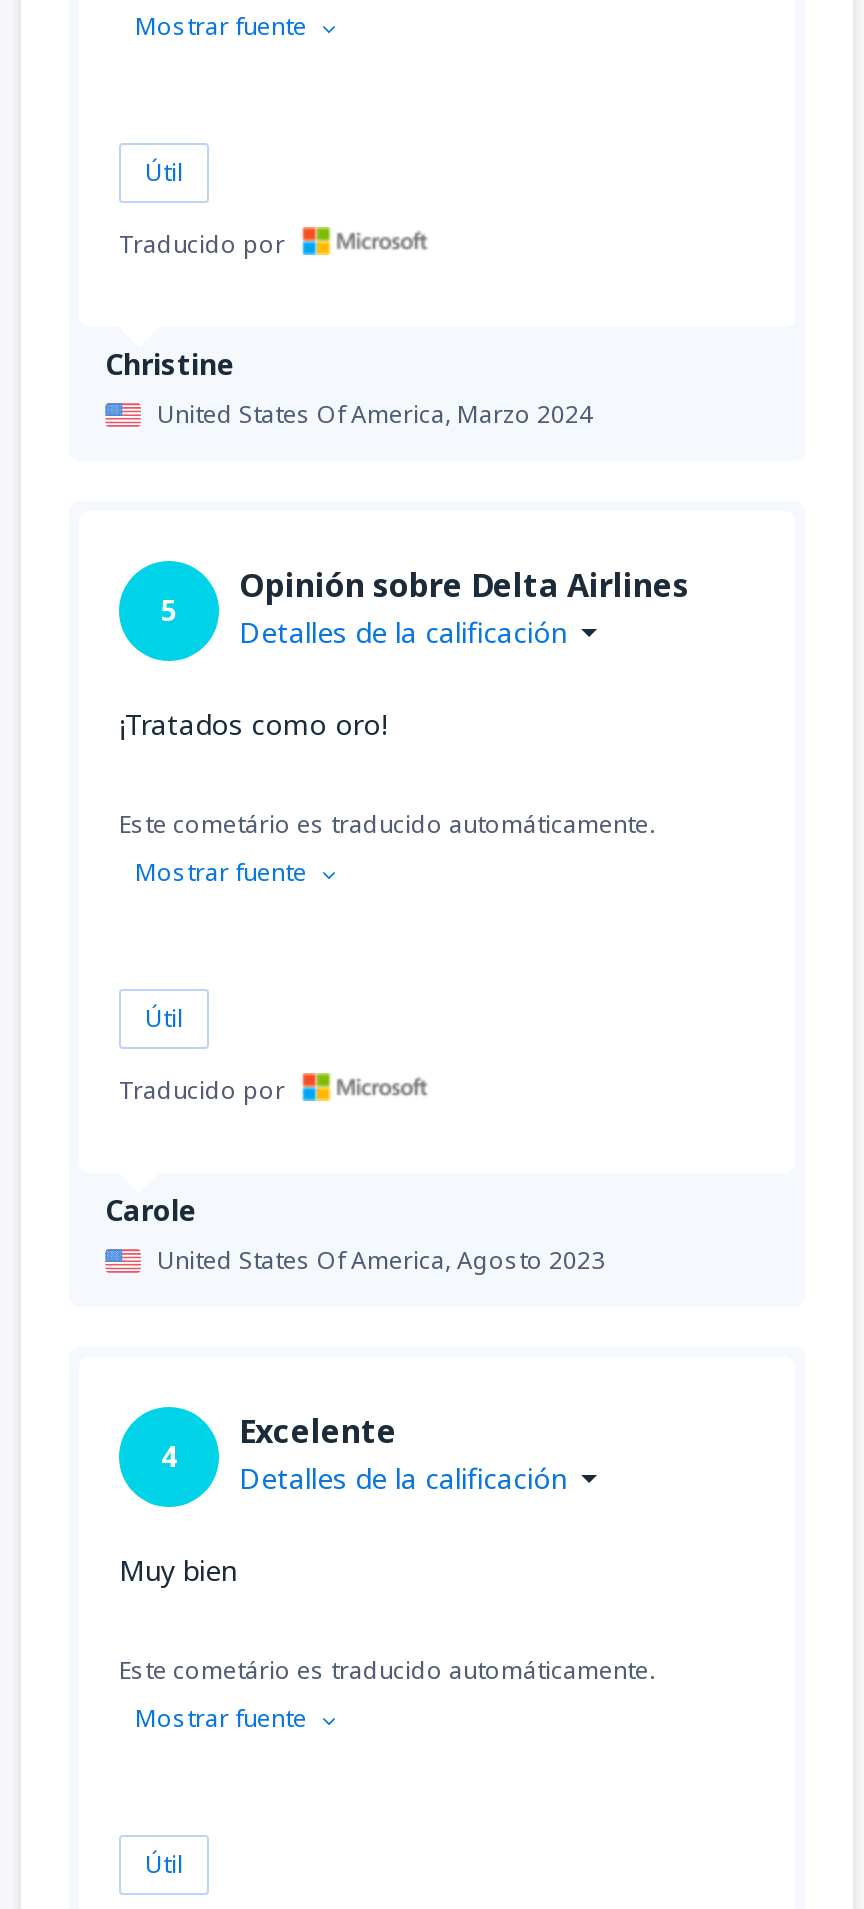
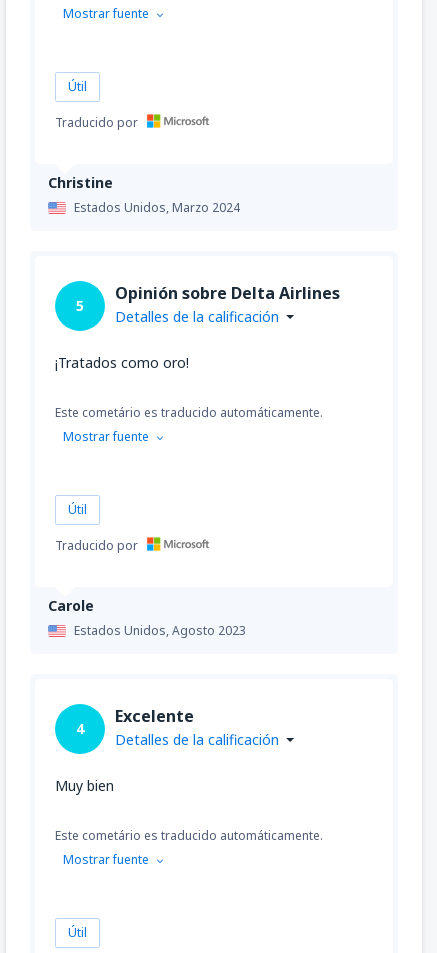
- United States Of America, Marzo 2024
+ Estados Unidos, Marzo 2024

- United States Of America, Agosto 2023
+ Estados Unidos, Agosto 2023
